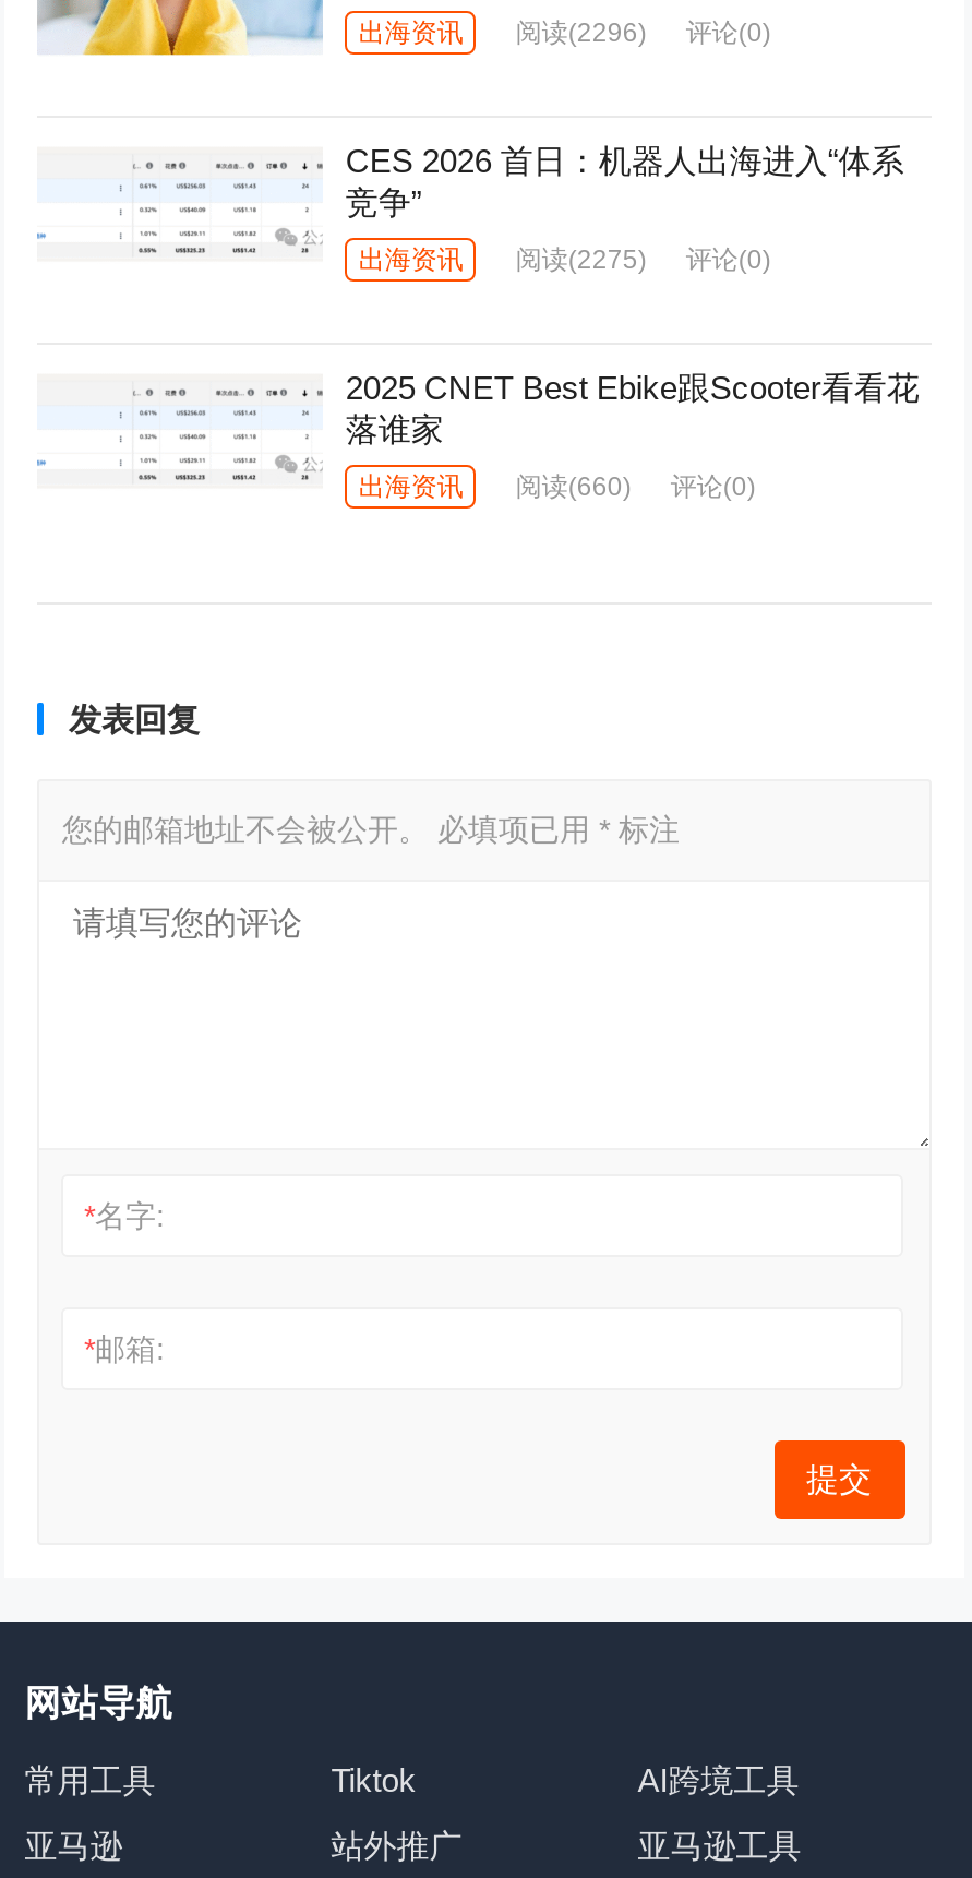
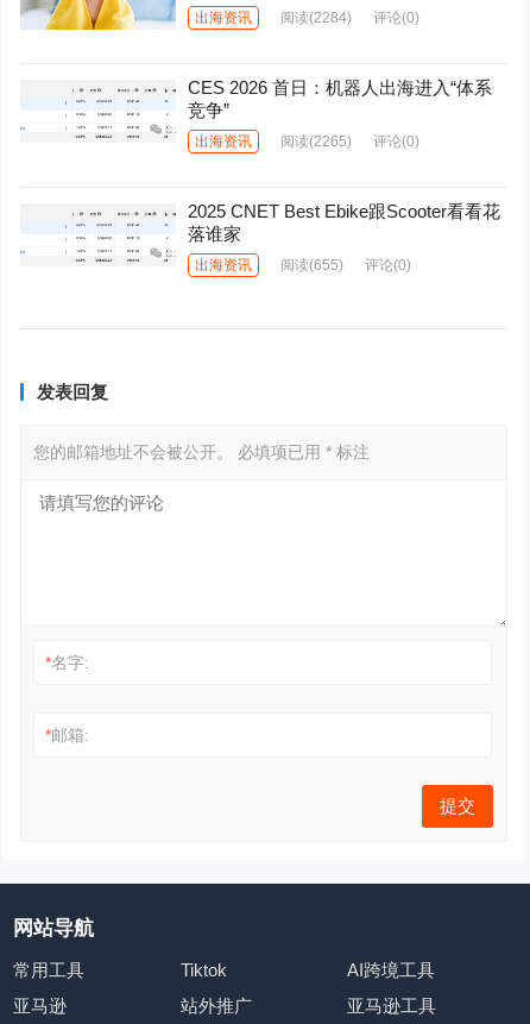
- 出海资讯 阅读(2296) 评论(0)
+ 出海资讯 阅读(2284) 评论(0)

- 出海资讯 阅读(2275) 评论(0)
+ 出海资讯 阅读(2265) 评论(0)

- 出海资讯 阅读(660) 评论(0)
+ 出海资讯 阅读(655) 评论(0)
